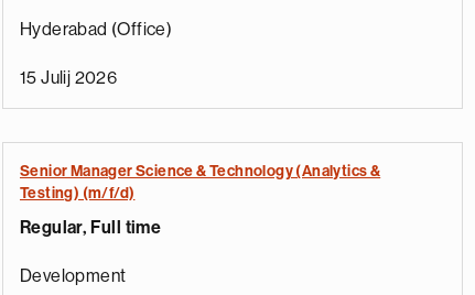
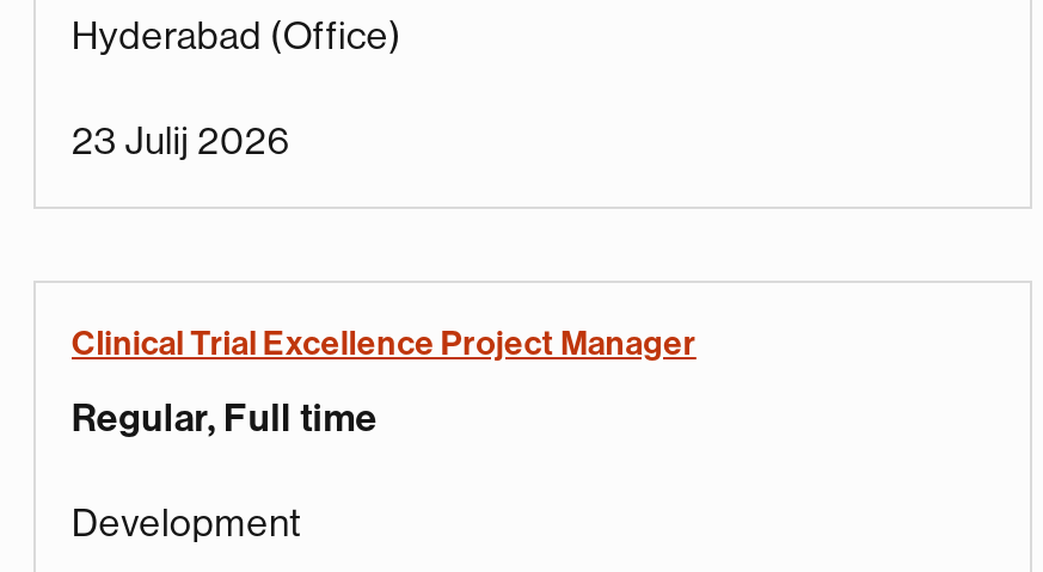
- 15 Julij 2026
+ 23 Julij 2026

- Senior Manager Science & Technology (Analytics &
- Testing) (m/f/d)
+ Clinical Trial Excellence Project Manager
